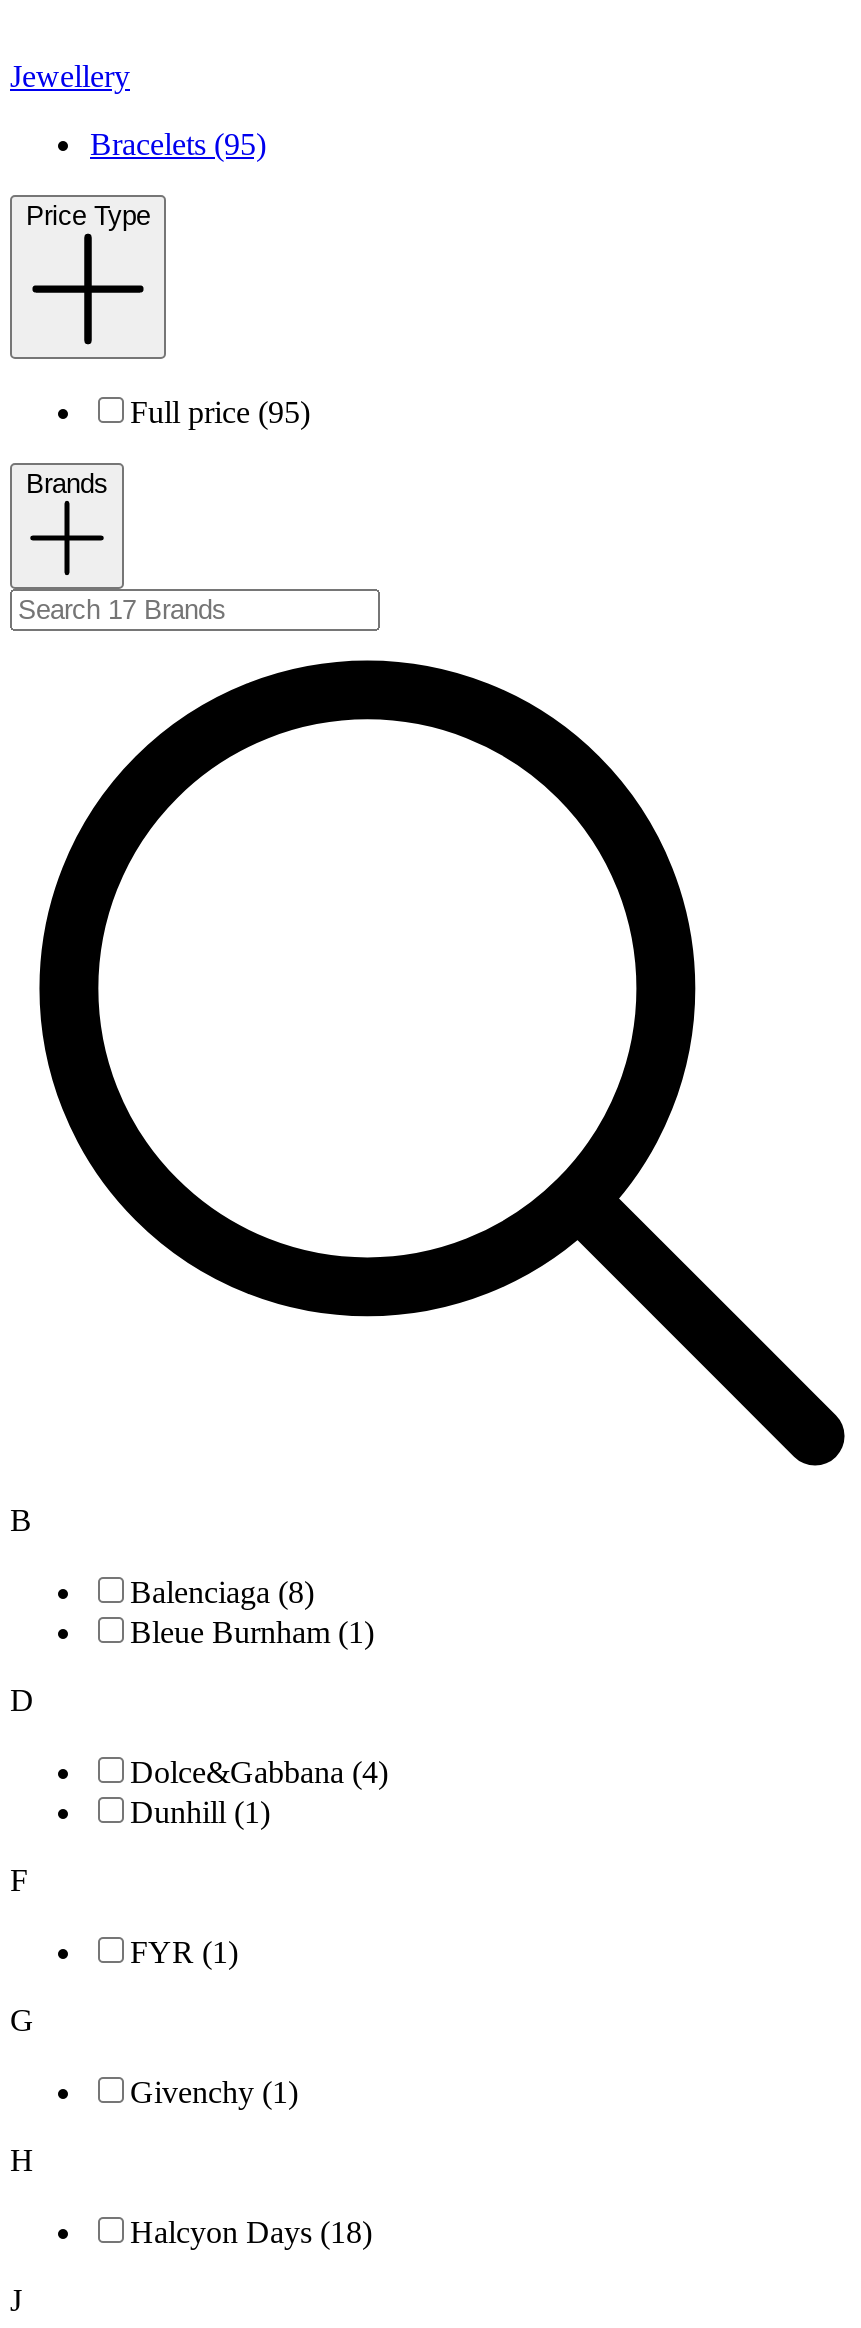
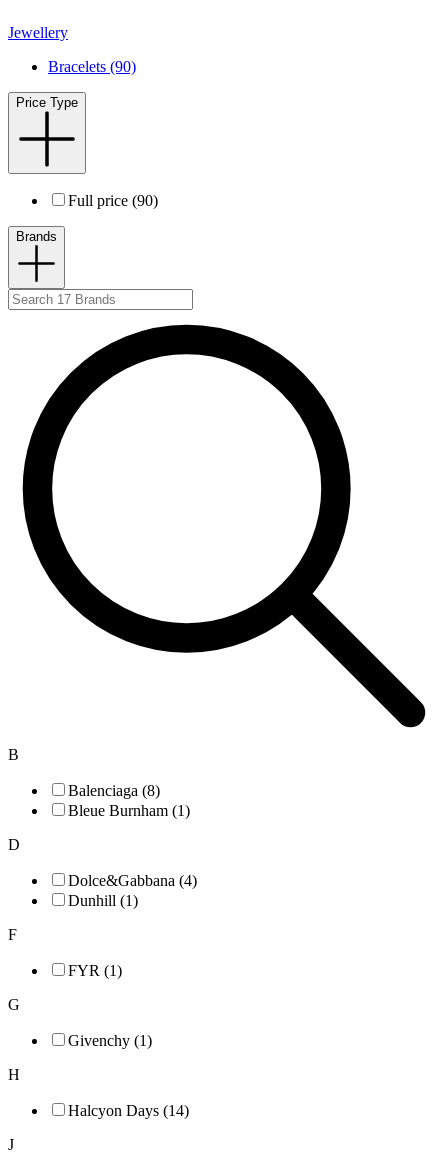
- Bracelets (95)
+ Bracelets (90)

- Full price (95)
+ Full price (90)

- Halcyon Days (18)
+ Halcyon Days (14)
